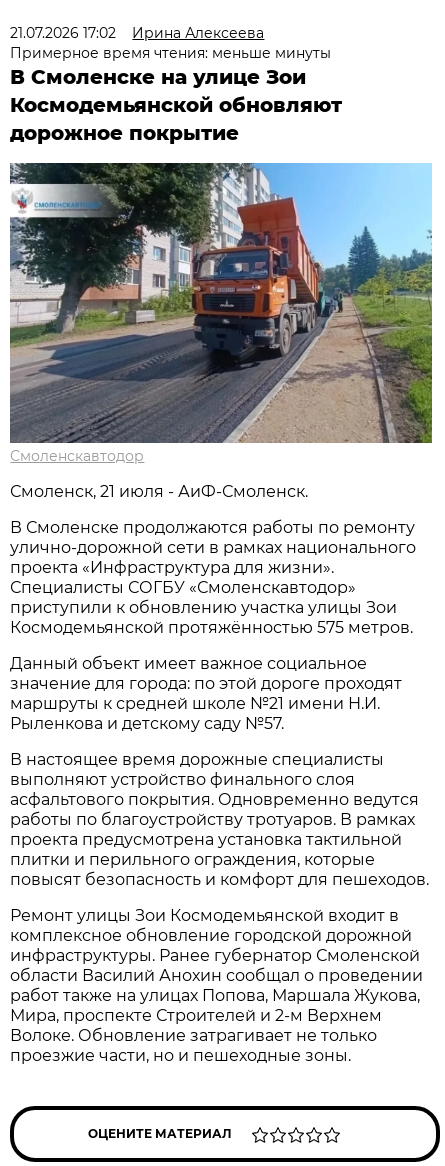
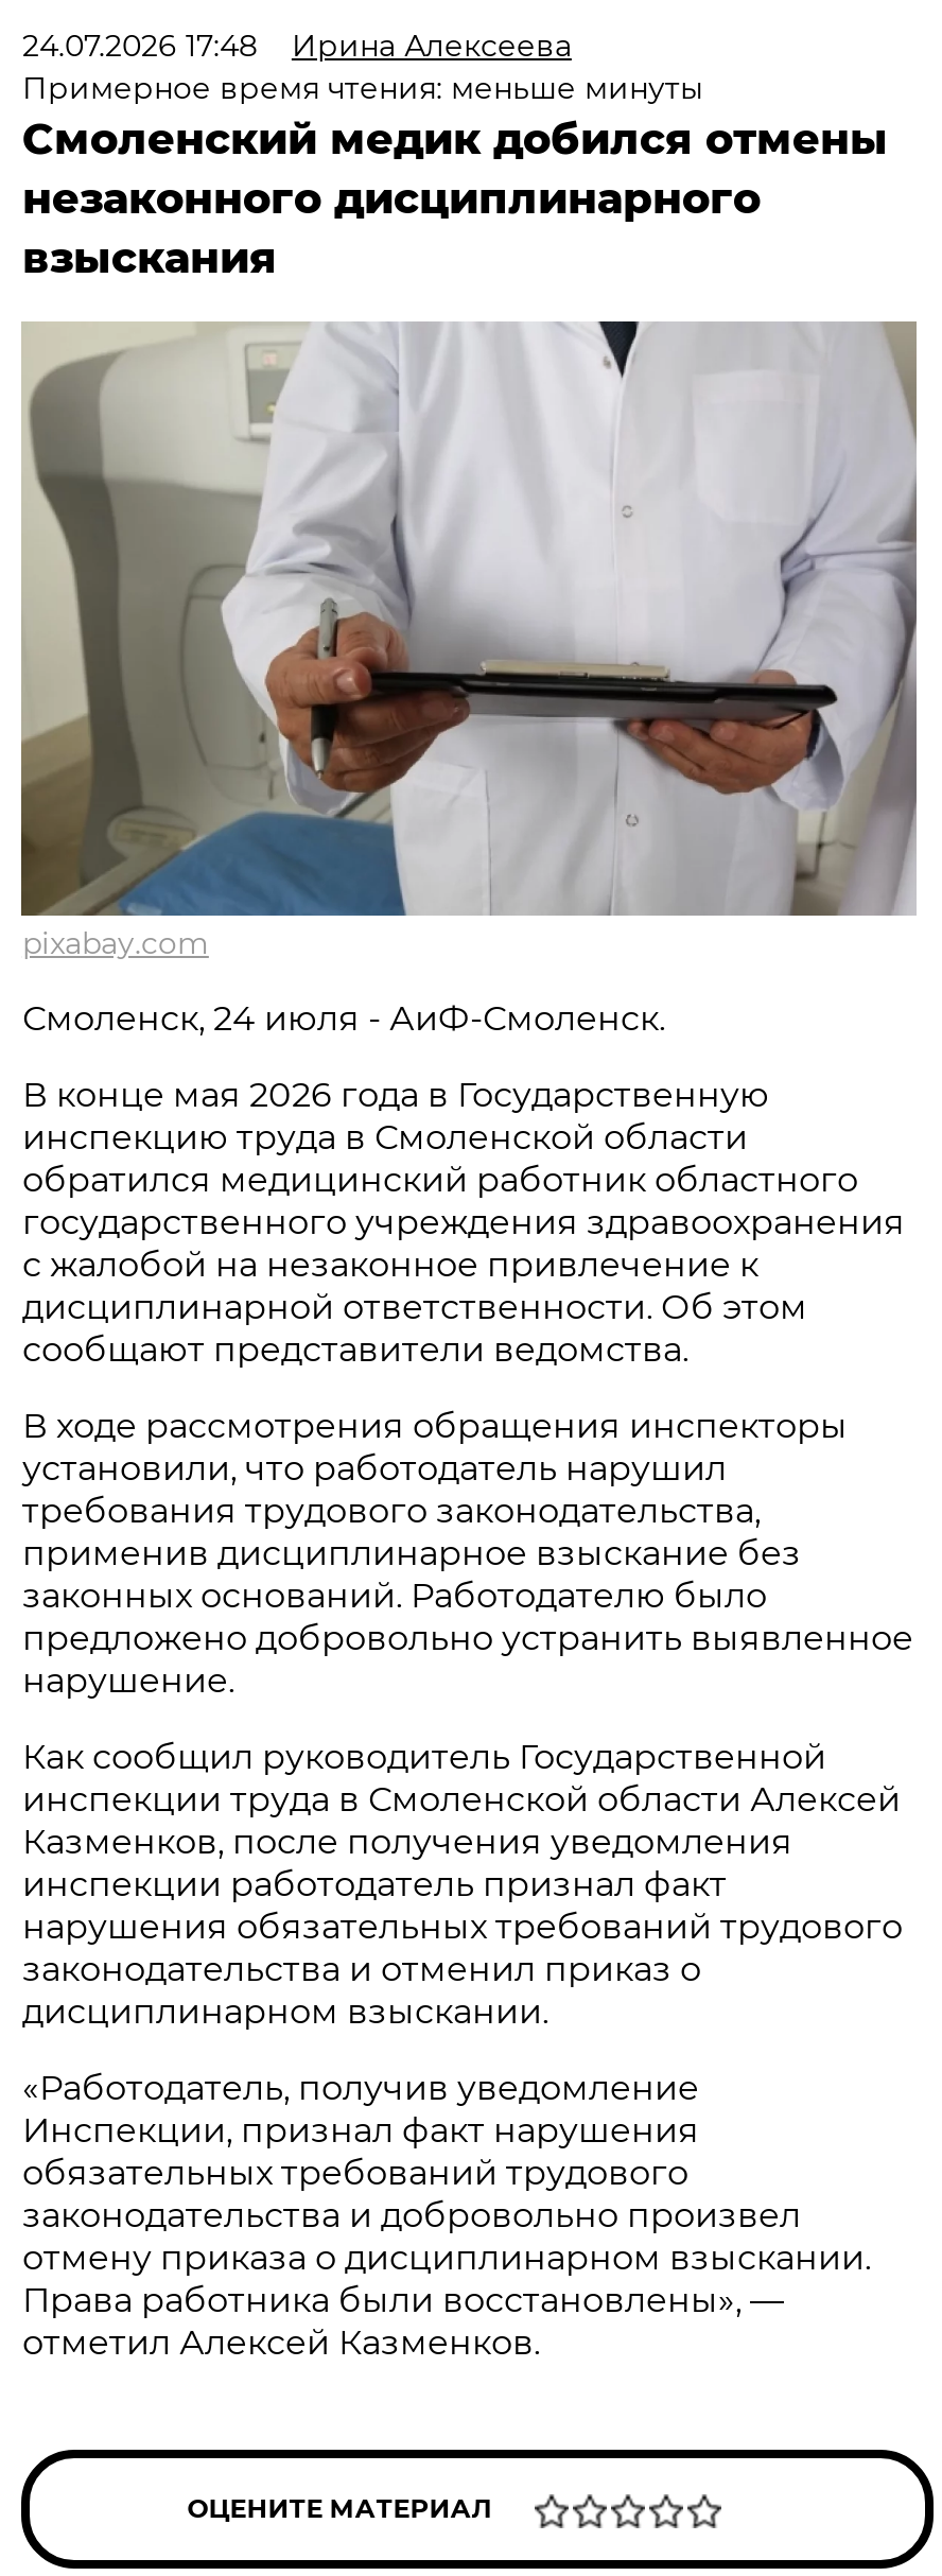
- 21.07.2026 17:02 Ирина Алексеева
+ 24.07.2026 17:48 Ирина Алексеева

- В Смоленске на улице Зои
- Космодемьянской обновляют
- дорожное покрытие
+ Смоленский медик добился отмены
+ незаконного дисциплинарного
+ взыскания

- [image]
- Смоленскавтодор
+ [image]
+ pixabay.com

- Смоленск, 21 июля - АиФ-Смоленск.
+ Смоленск, 24 июля - АиФ-Смоленск.

- В Смоленске продолжаются работы по ремонту
- улично-дорожной сети в рамках национального
- проекта «Инфраструктура для жизни».
- Специалисты СОГБУ «Смоленскавтодор»
- приступили к обновлению участка улицы Зои
- Космодемьянской протяжённостью 575 метров.
+ В конце мая 2026 года в Государственную
+ инспекцию труда в Смоленской области
+ обратился медицинский работник областного
+ государственного учреждения здравоохранения
+ с жалобой на незаконное привлечение к
+ дисциплинарной ответственности. Об этом
+ сообщают представители ведомства.

- Данный объект имеет важное социальное
- значение для города: по этой дороге проходят
- маршруты к средней школе №21 имени Н.И.
- Рыленкова и детскому саду №57.
+ В ходе рассмотрения обращения инспекторы
+ установили, что работодатель нарушил
+ требования трудового законодательства,
+ применив дисциплинарное взыскание без
+ законных оснований. Работодателю было
+ предложено добровольно устранить выявленное
+ нарушение.

- В настоящее время дорожные специалисты
- выполняют устройство финального слоя
- асфальтового покрытия. Одновременно ведутся
- работы по благоустройству тротуаров. В рамках
- проекта предусмотрена установка тактильной
- плитки и перильного ограждения, которые
- повысят безопасность и комфорт для пешеходов.
+ Как сообщил руководитель Государственной
+ инспекции труда в Смоленской области Алексей
+ Казменков, после получения уведомления
+ инспекции работодатель признал факт
+ нарушения обязательных требований трудового
+ законодательства и отменил приказ о
+ дисциплинарном взыскании.

- Ремонт улицы Зои Космодемьянской входит в
- комплексное обновление городской дорожной
- инфраструктуры. Ранее губернатор Смоленской
- области Василий Анохин сообщал о проведении
- работ также на улицах Попова, Маршала Жукова,
- Мира, проспекте Строителей и 2-м Верхнем
- Волоке. Обновление затрагивает не только
- проезжие части, но и пешеходные зоны.
+ «Работодатель, получив уведомление
+ Инспекции, признал факт нарушения
+ обязательных требований трудового
+ законодательства и добровольно произвел
+ отмену приказа о дисциплинарном взыскании.
+ Права работника были восстановлены», —
+ отметил Алексей Казменков.
